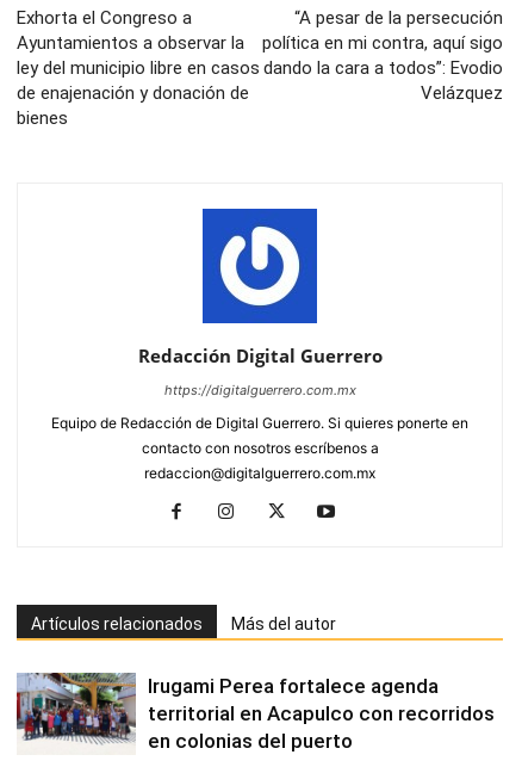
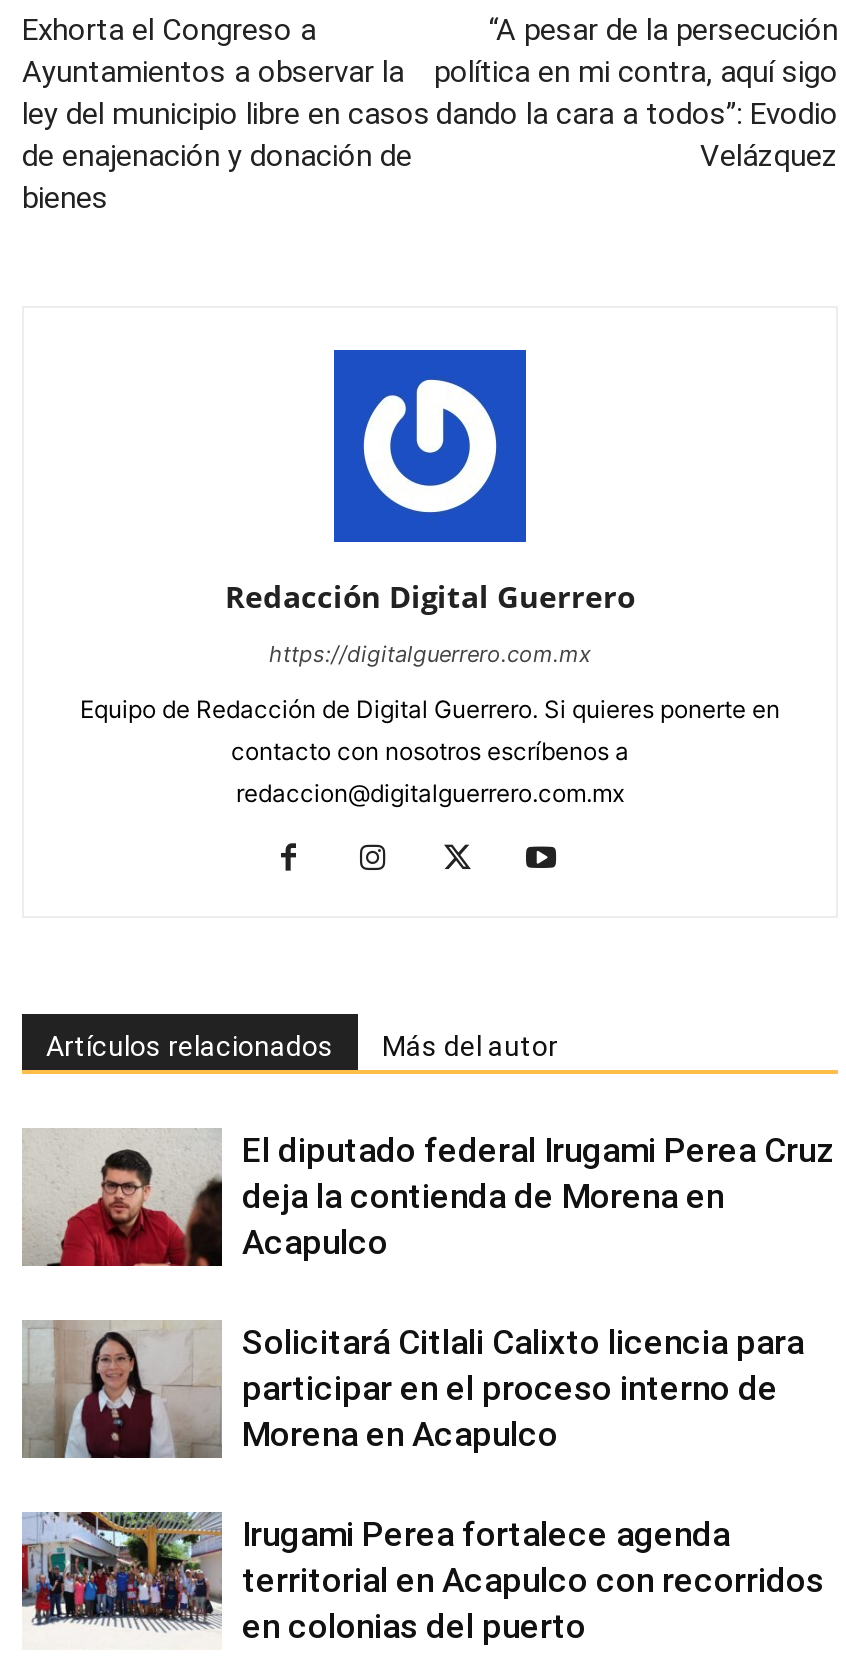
+ [image]

+ [image]
+ El diputado federal Irugami Perea Cruz
+ deja la contienda de Morena en
+ Acapulco
+ Solicitará Citlali Calixto licencia para
+ participar en el proceso interno de
+ Morena en Acapulco
